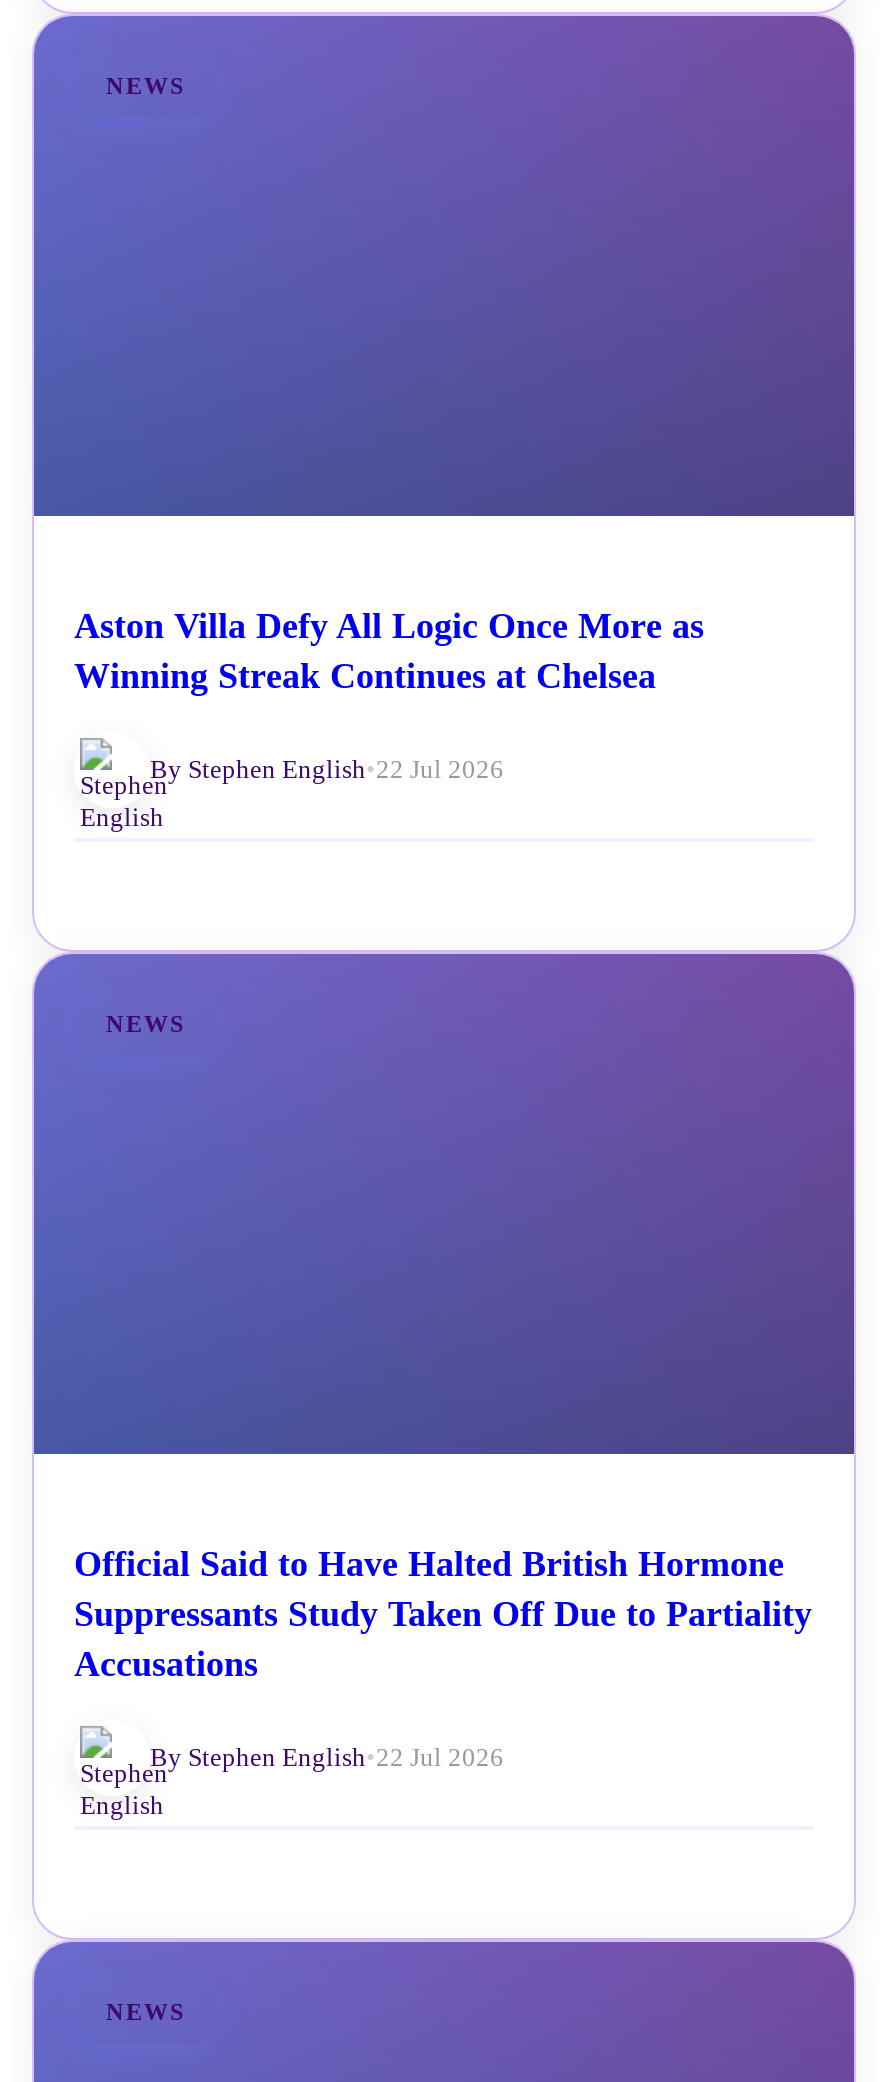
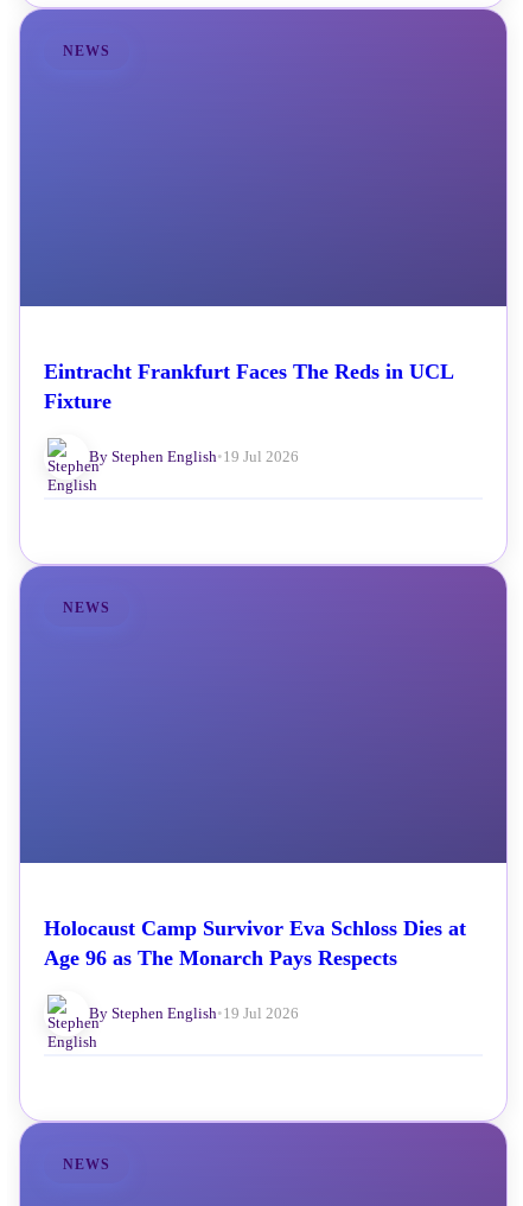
- Aston Villa Defy All Logic Once More as
- Winning Streak Continues at Chelsea
+ Eintracht Frankfurt Faces The Reds in UCL
+ Fixture

- By Stephen English • 22 Jul 2026
+ By Stephen English • 19 Jul 2026

- Official Said to Have Halted British Hormone
- Suppressants Study Taken Off Due to Partiality
- Accusations
+ Holocaust Camp Survivor Eva Schloss Dies at
+ Age 96 as The Monarch Pays Respects

- By Stephen English • 22 Jul 2026
+ By Stephen English • 19 Jul 2026
